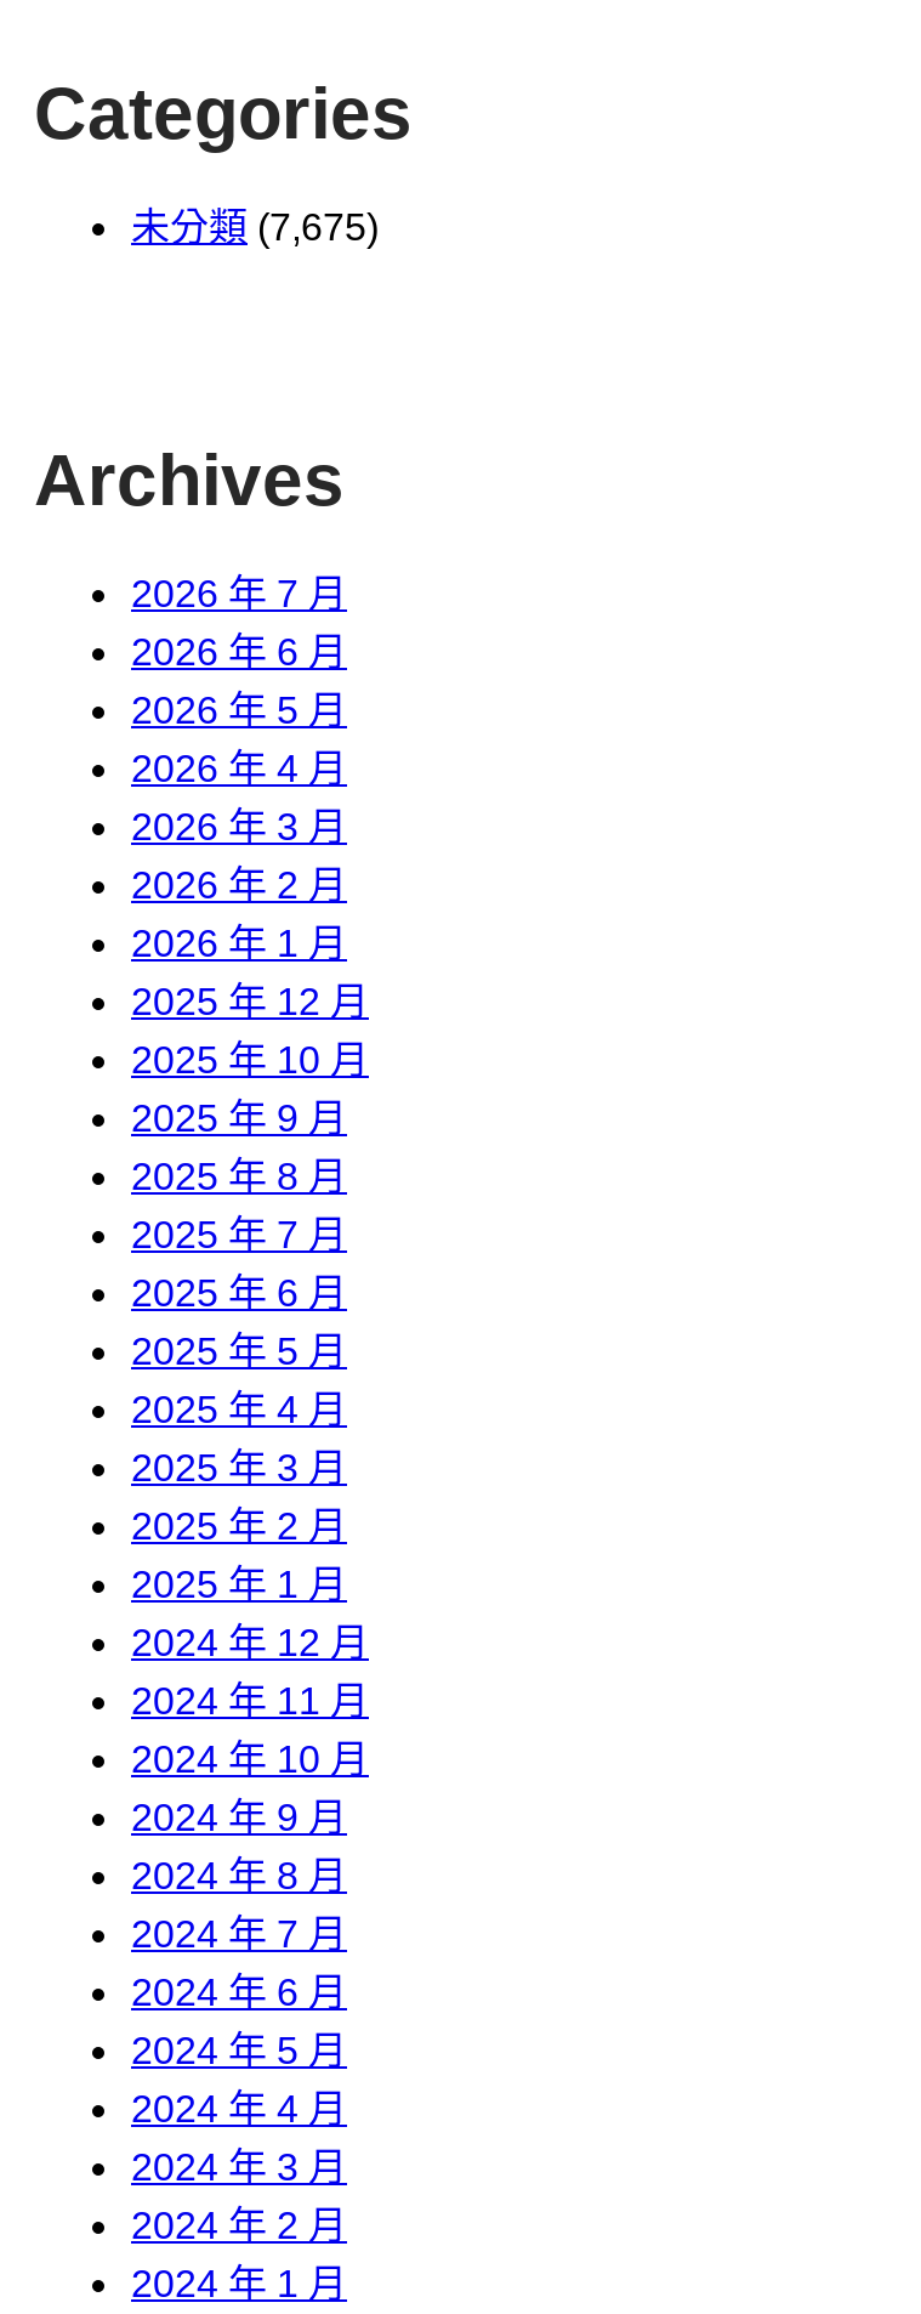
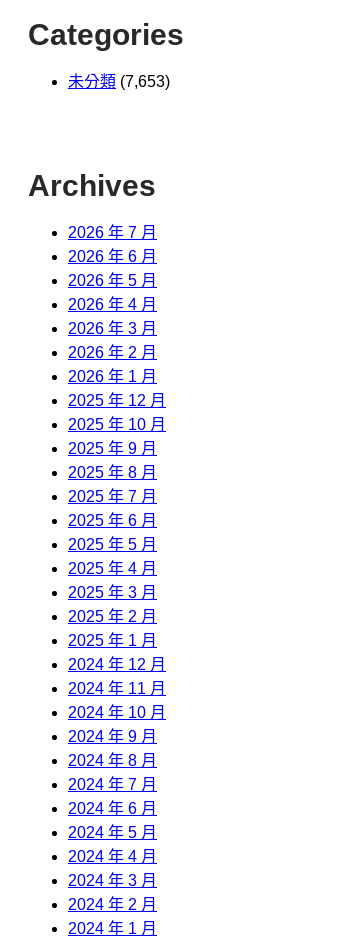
- 未分類(7,675)
+ 未分類(7,653)
